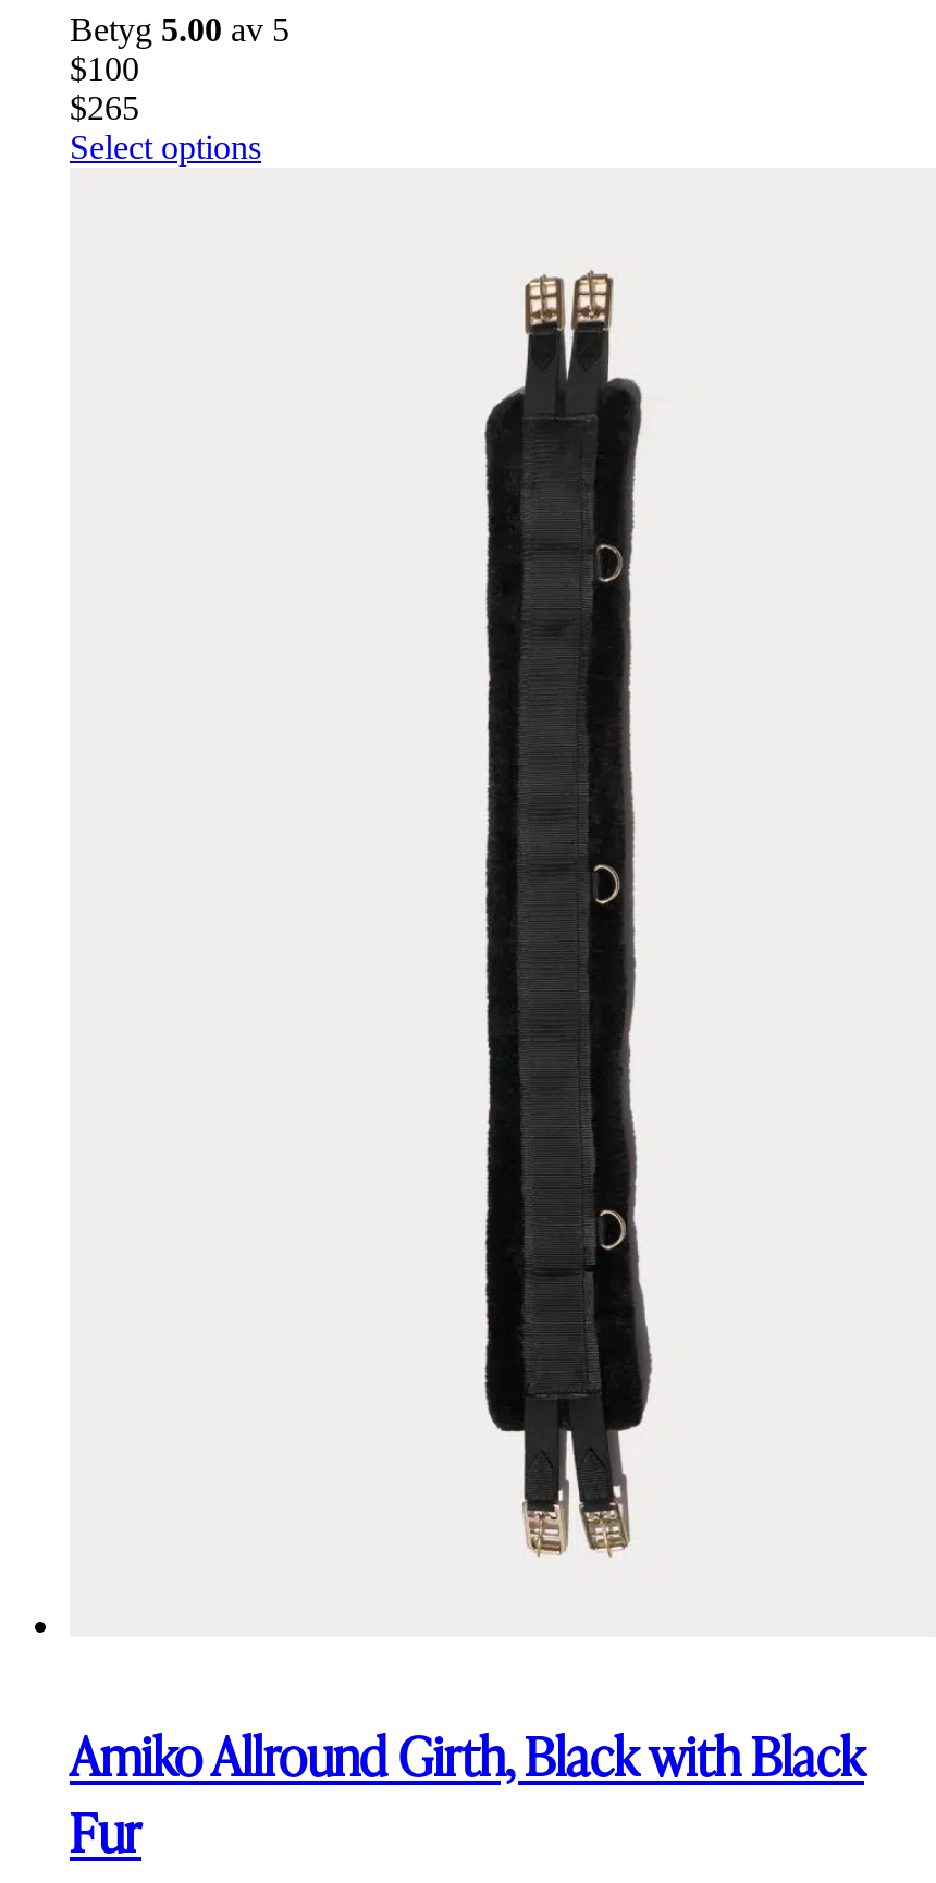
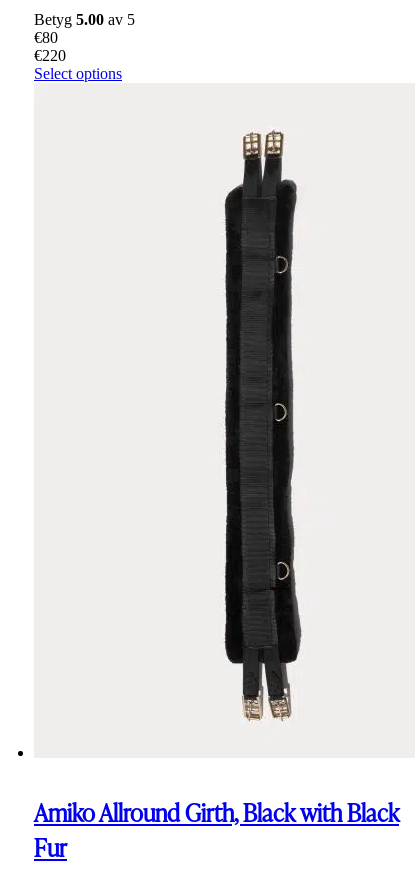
- $100
+ €80

- $265
+ €220
